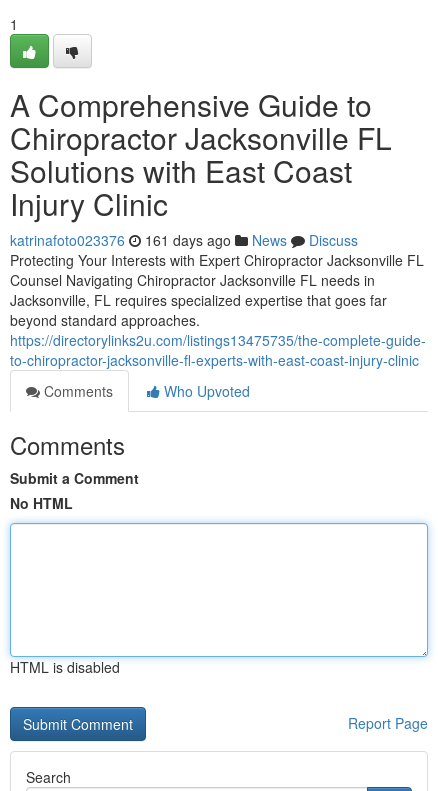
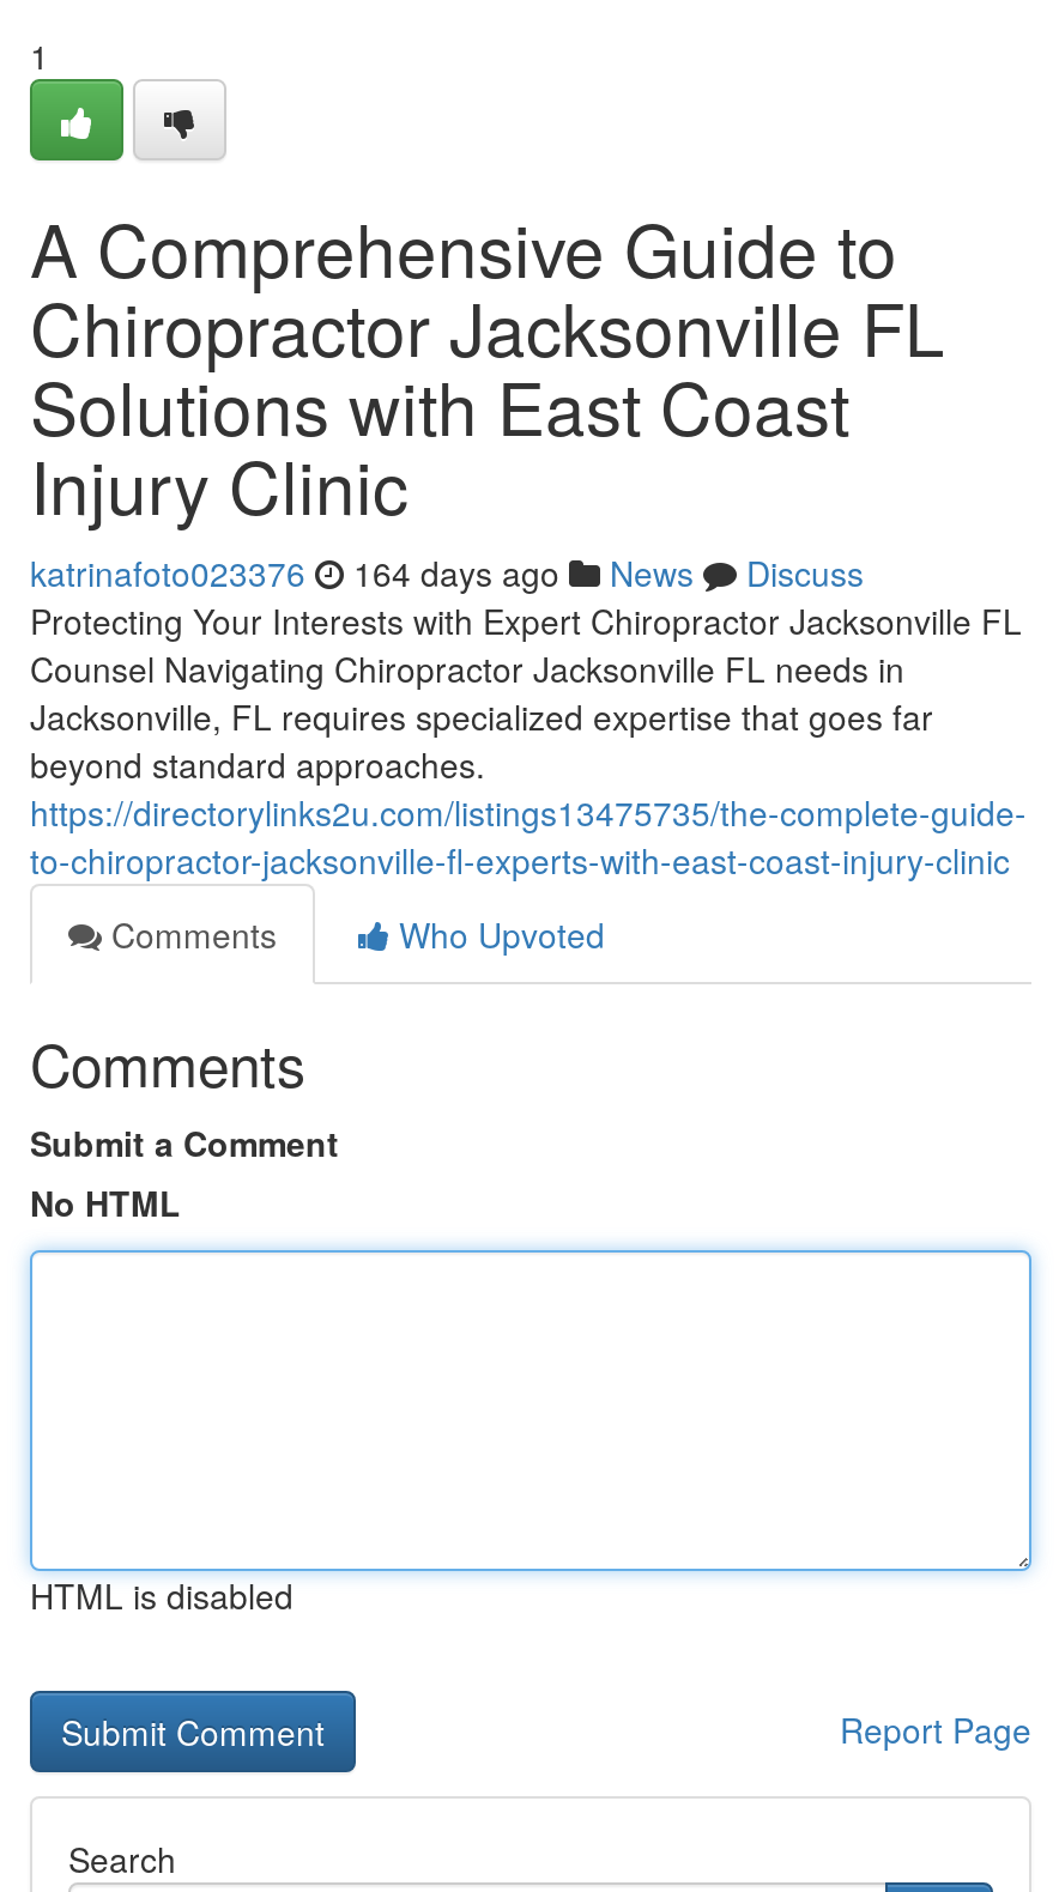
- katrinafoto023376 161 days ago News Discuss
+ katrinafoto023376 164 days ago News Discuss
